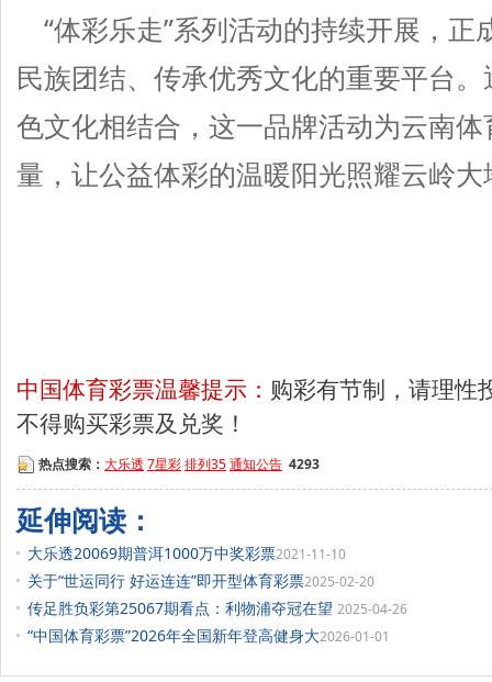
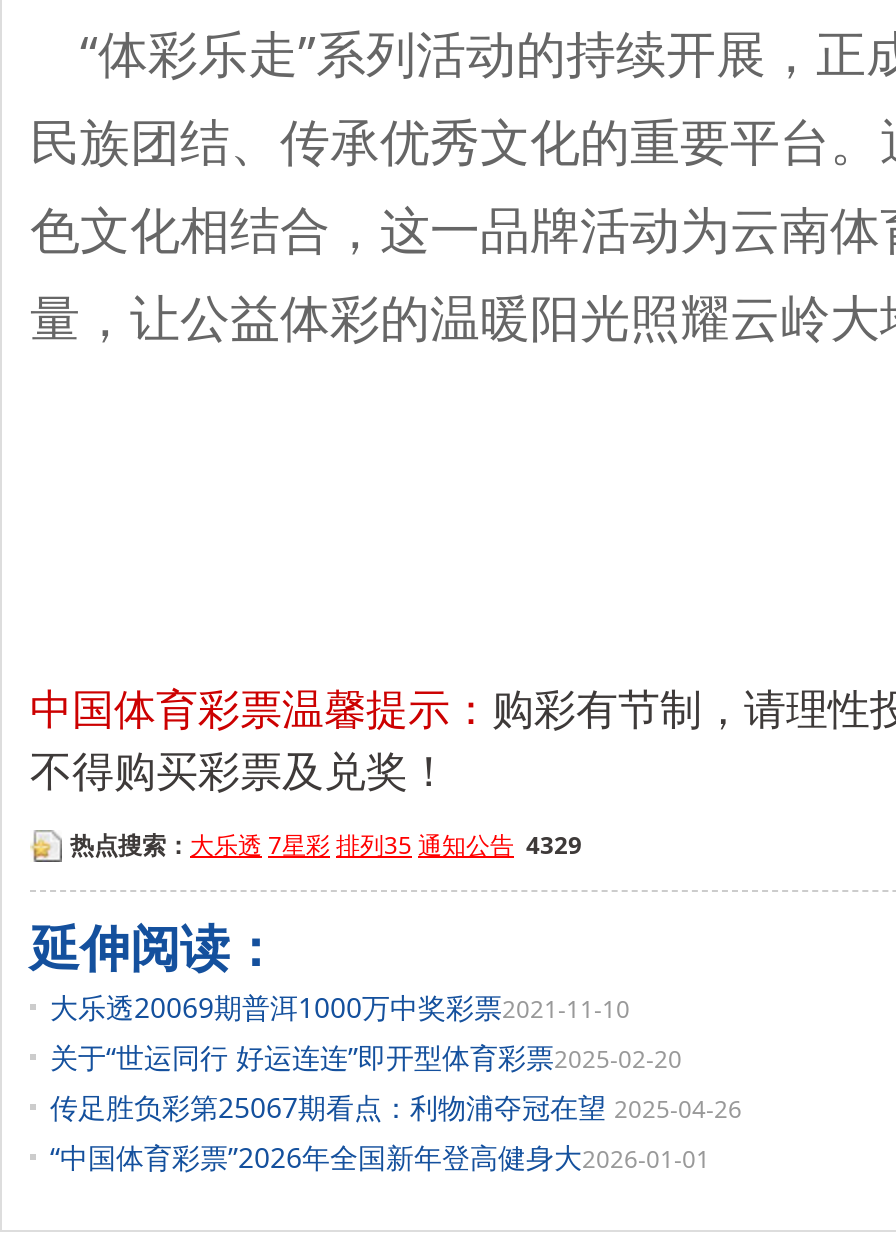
- 热点搜索：大乐透 7星彩 排列35 通知公告 4293
+ 热点搜索：大乐透 7星彩 排列35 通知公告 4329
